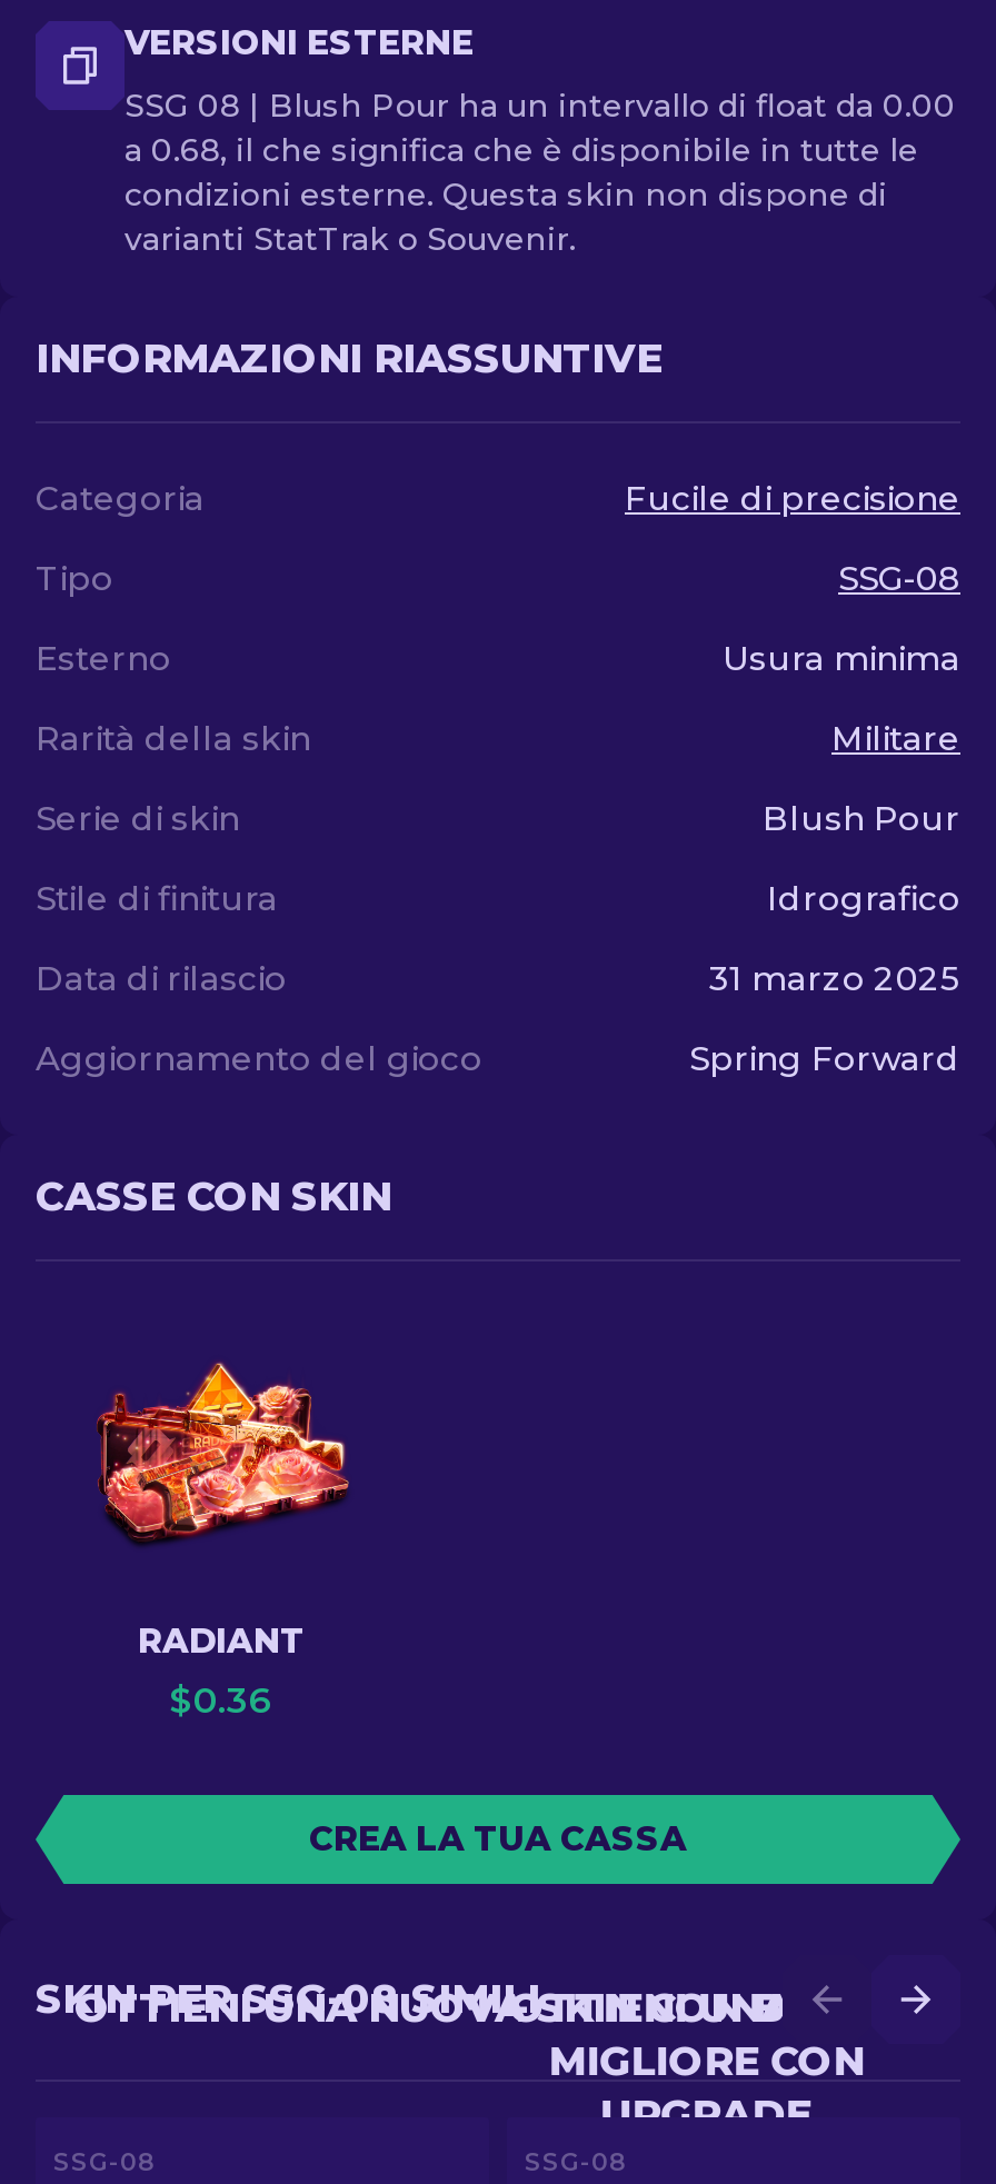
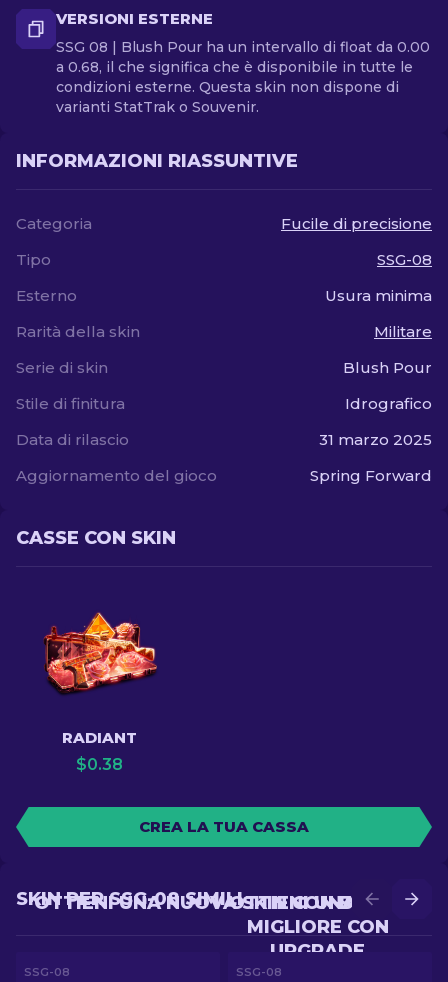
- $0.36
+ $0.38
